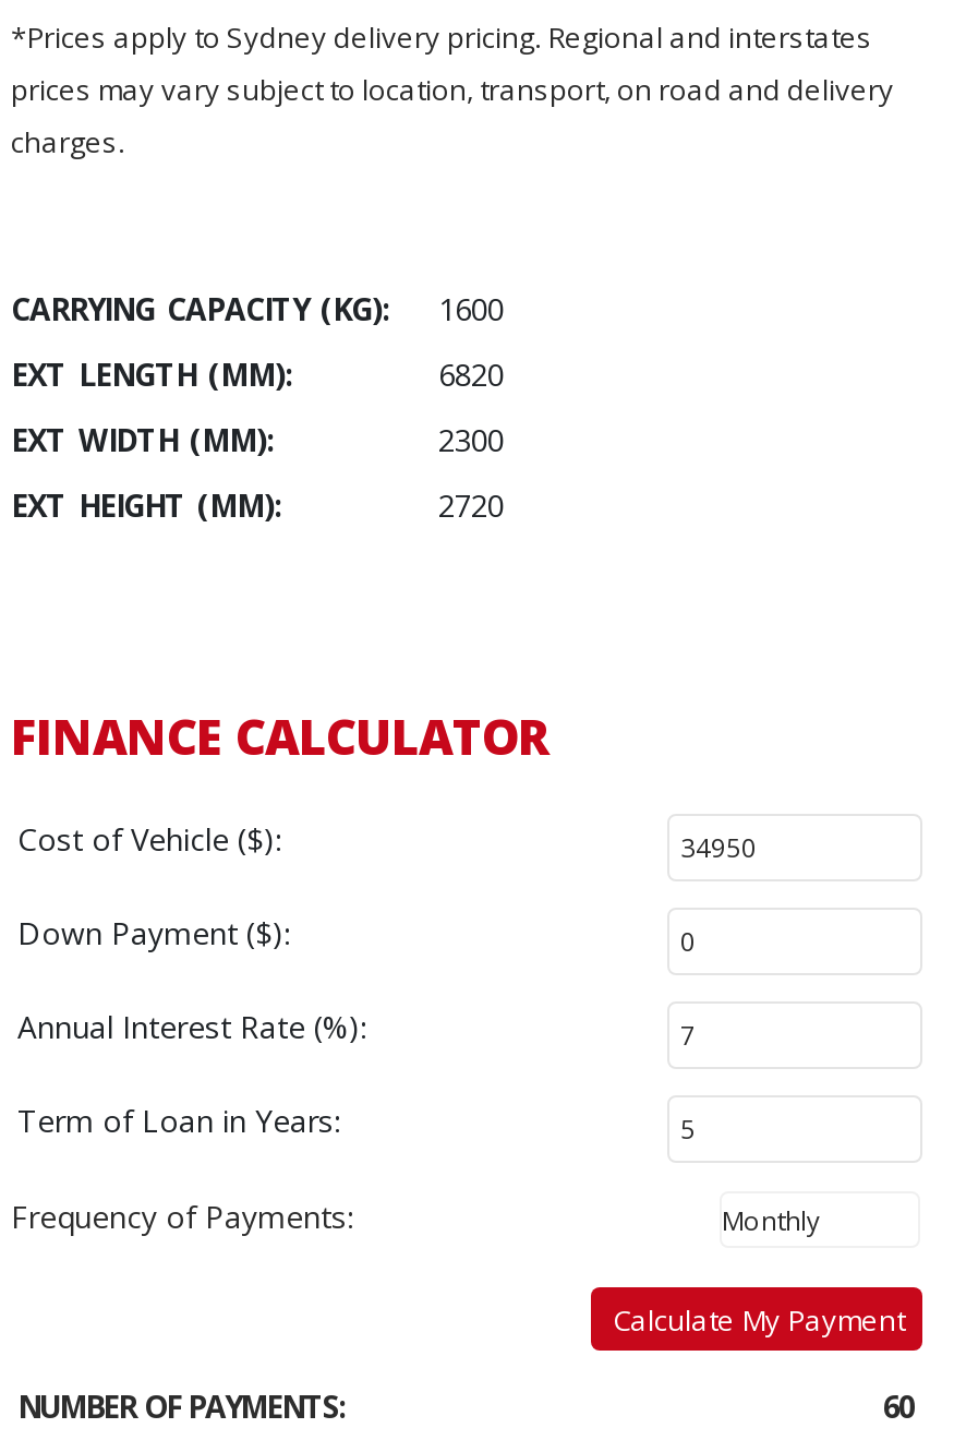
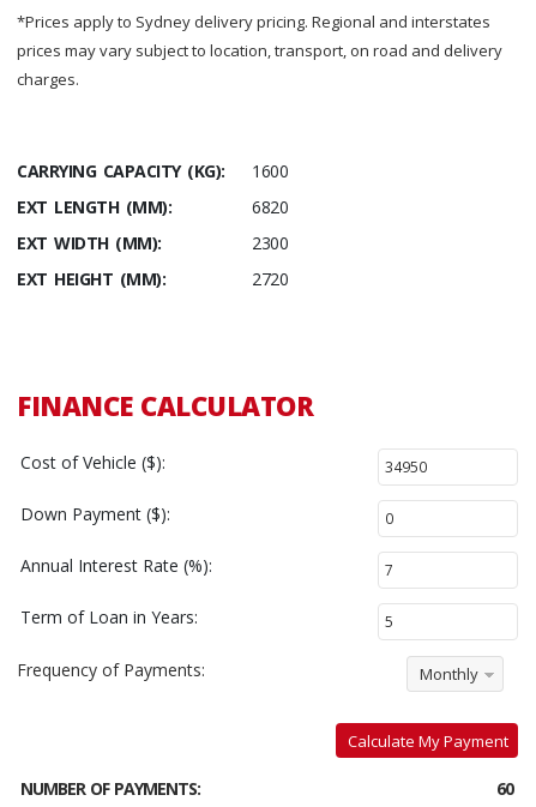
+ Monthly
